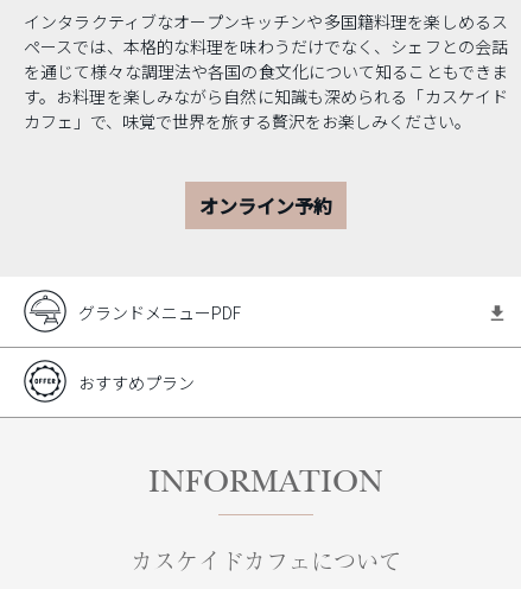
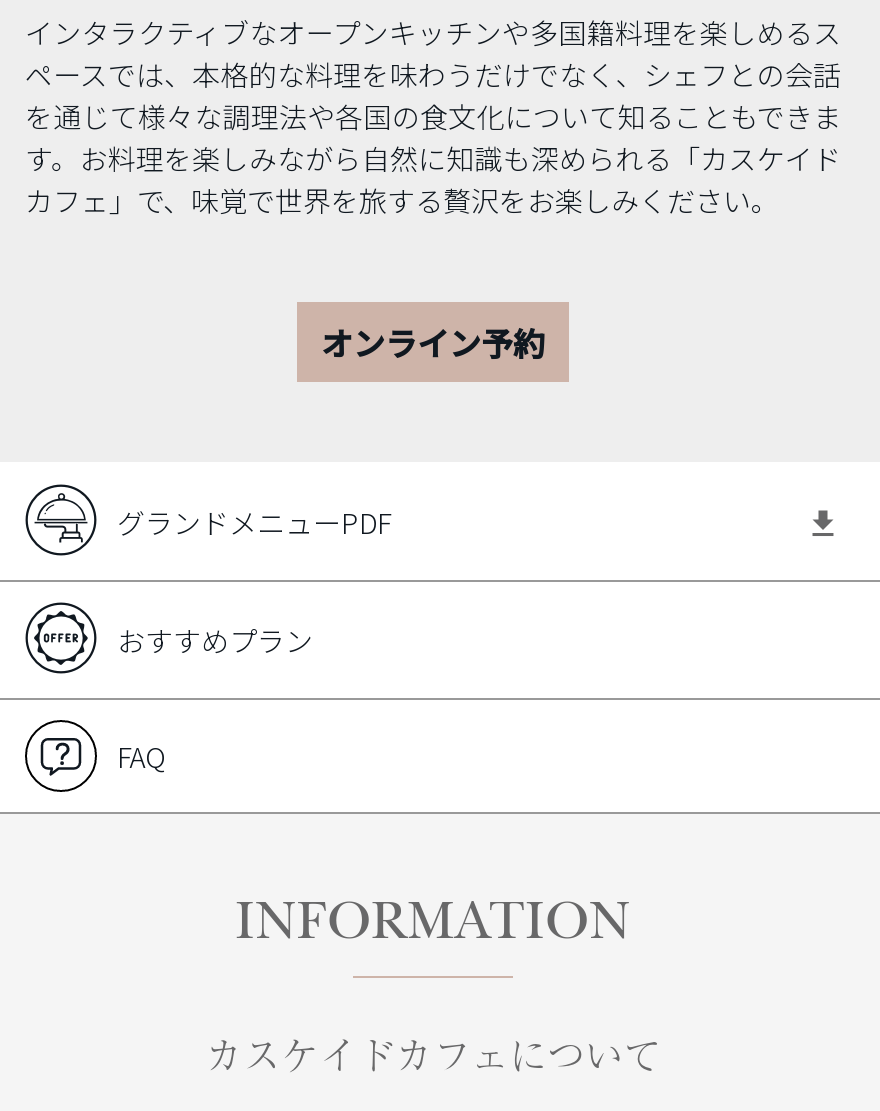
+ [image]
+ FAQ
